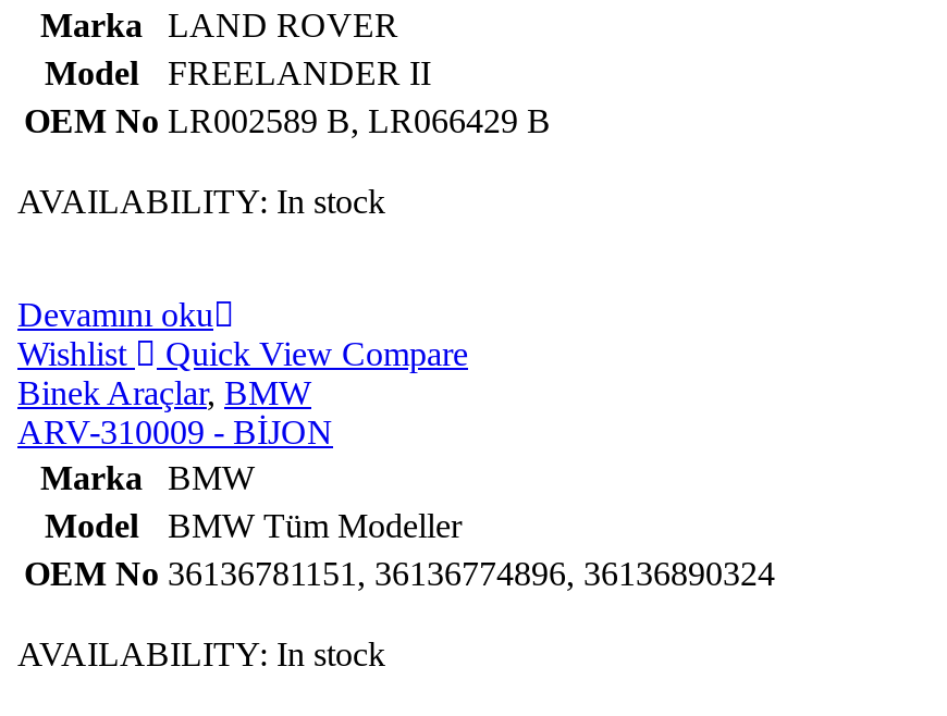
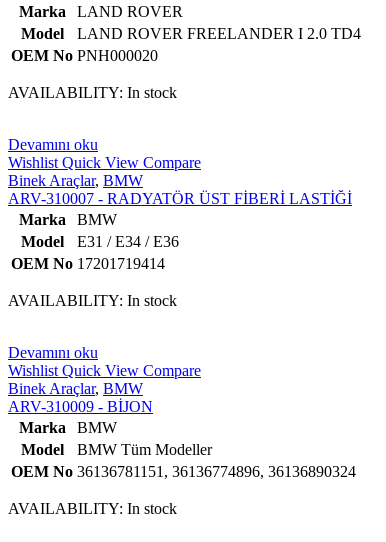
- FREELANDER II
- OEM No LR002589 B, LR066429 B
+ LAND ROVER FREELANDER I 2.0 TD4
+ OEM No PNH000020

- Wishlist
- Quick View Compare
+ Wishlist Quick View Compare
+ Binek Araçlar, BMW
+ ARV-310007 - RADYATÖR ÜST FİBERİ LASTİĞİ
+ Marka
+ BMW
+ Model
+ E31 / E34 / E36
+ OEM No 17201719414
+ AVAILABILITY: In stock
+ Devamını oku
+ Wishlist Quick View Compare
